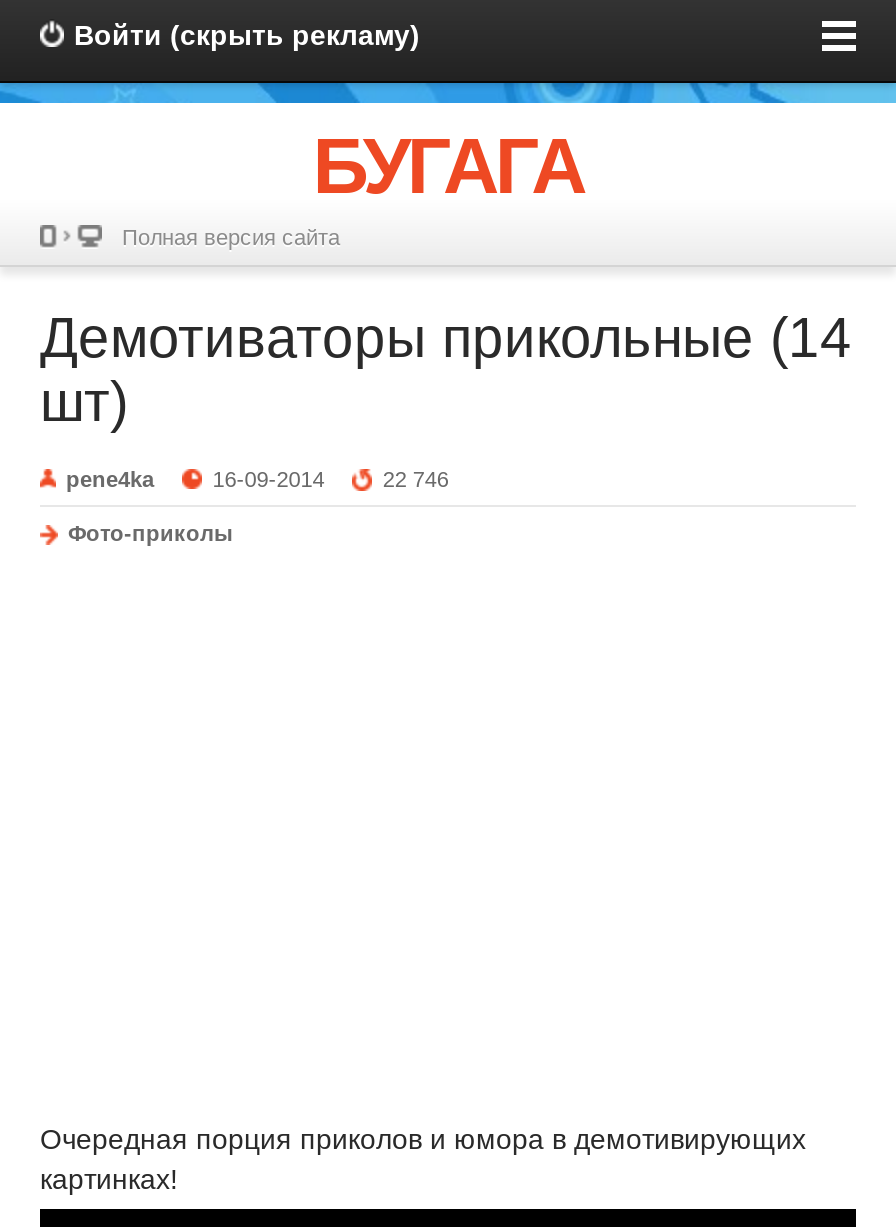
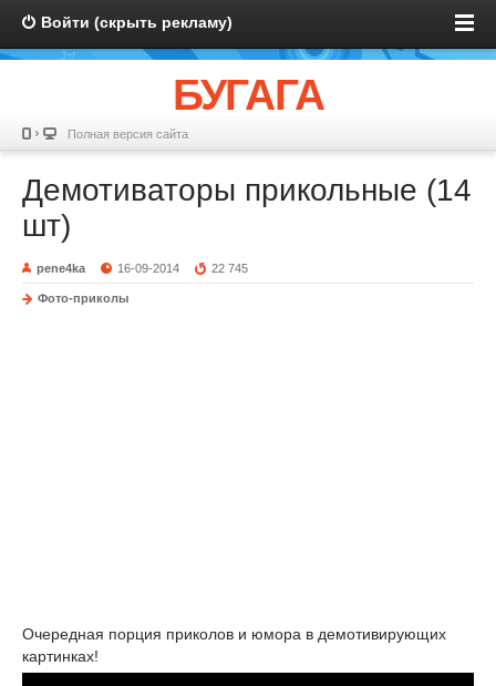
- 22 746
+ 22 745
